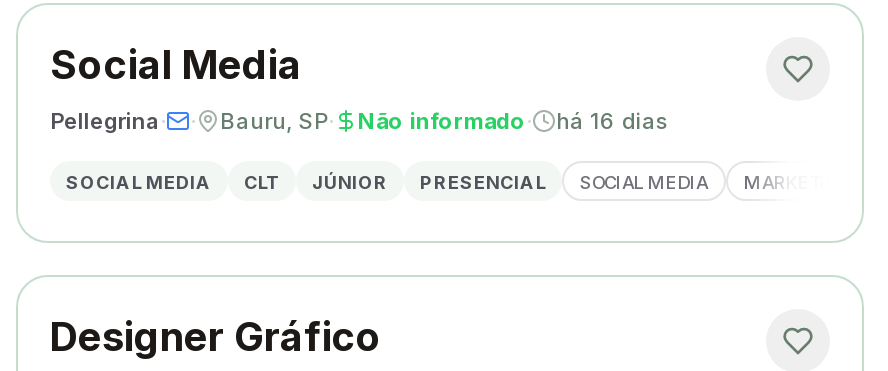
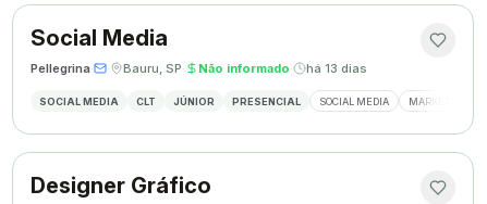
- há 16 dias
+ há 13 dias
